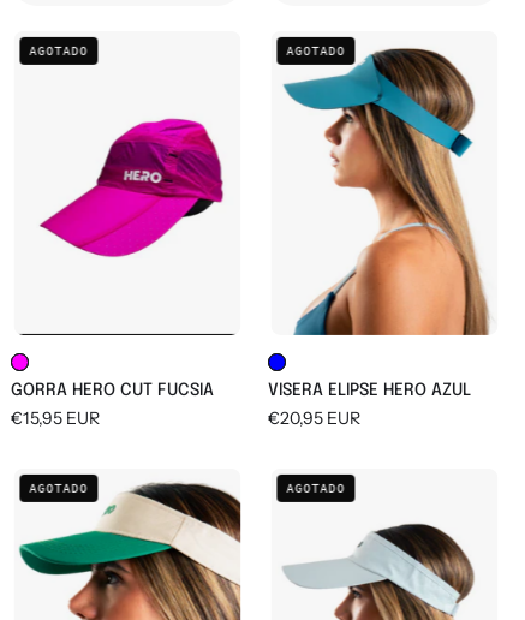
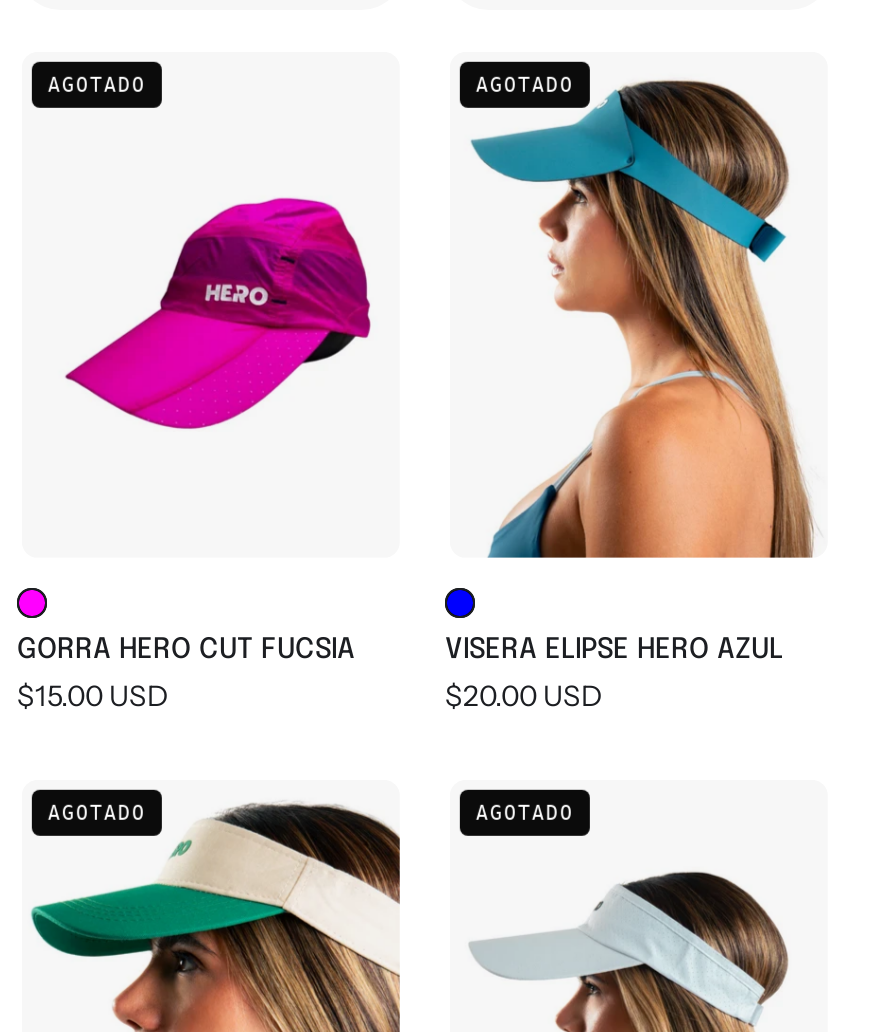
- €15,95 EUR
+ $15.00 USD

- €20,95 EUR
+ $20.00 USD
